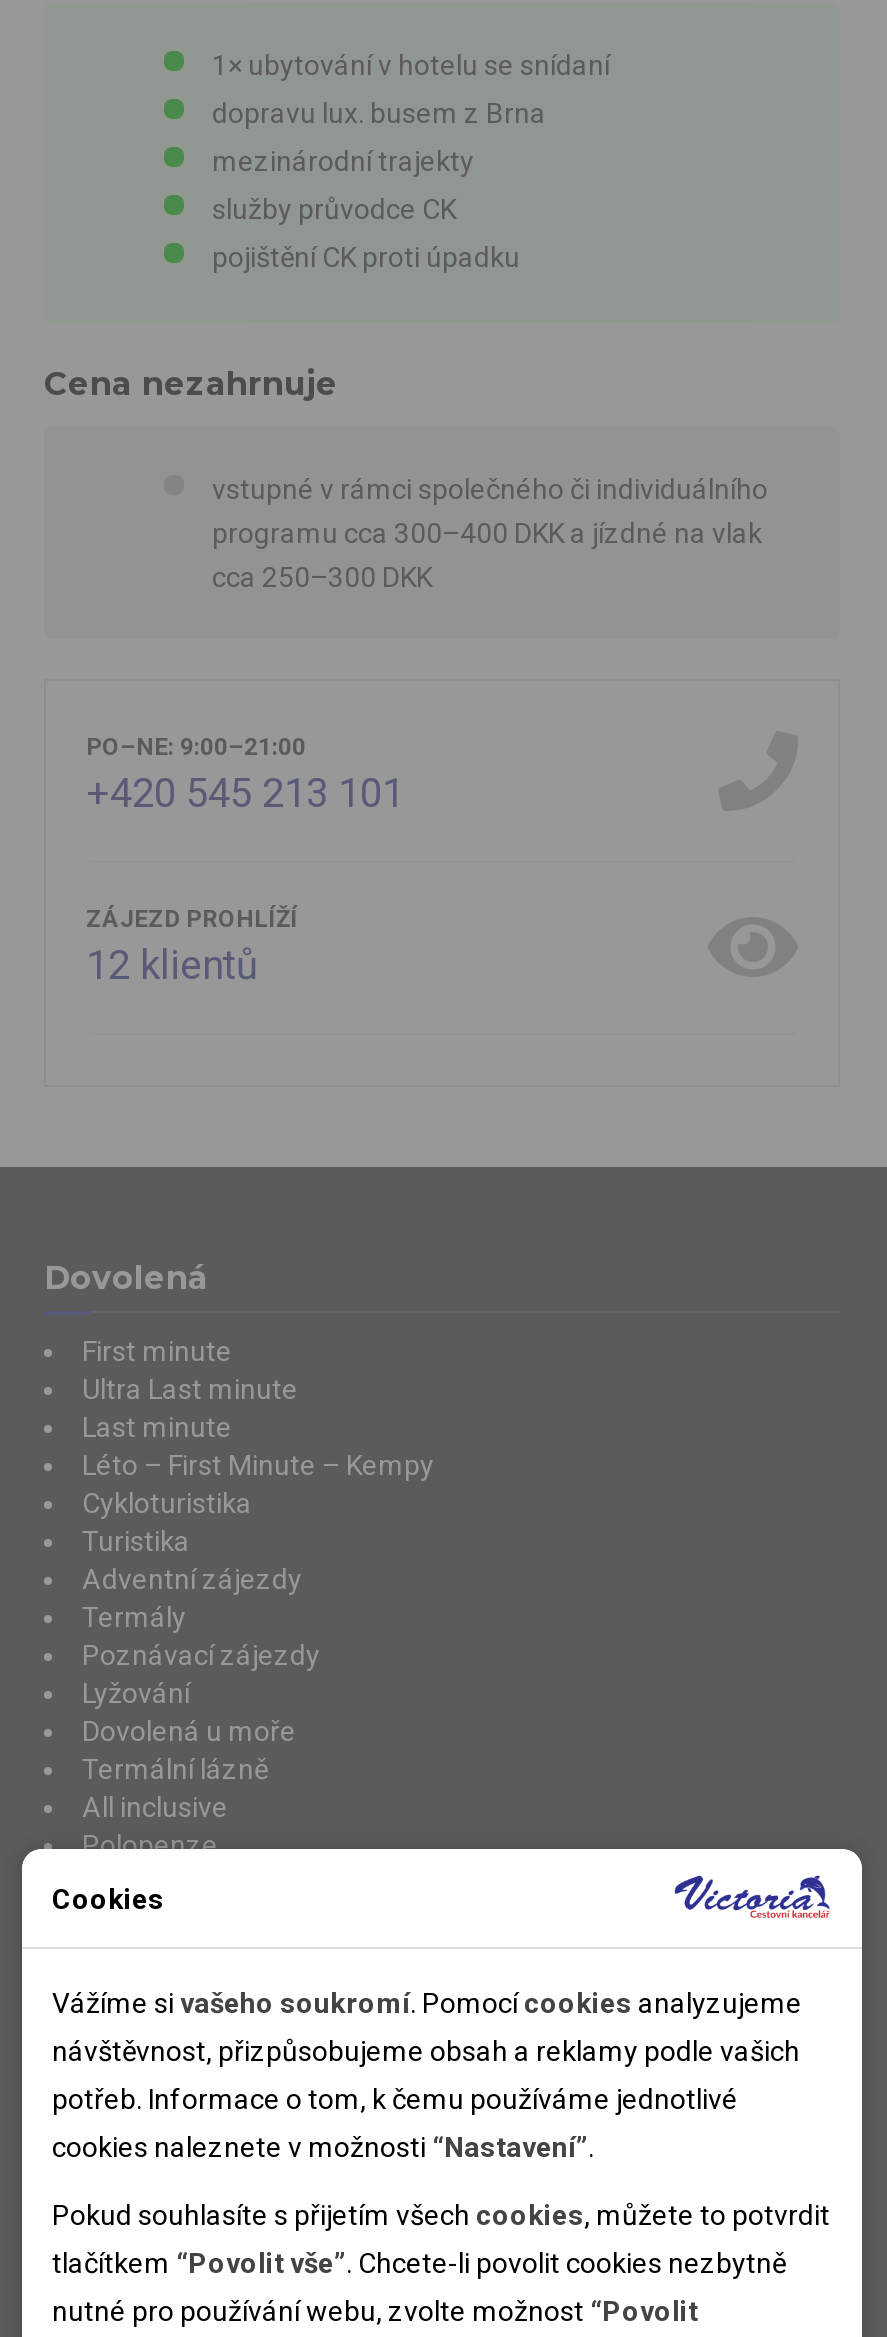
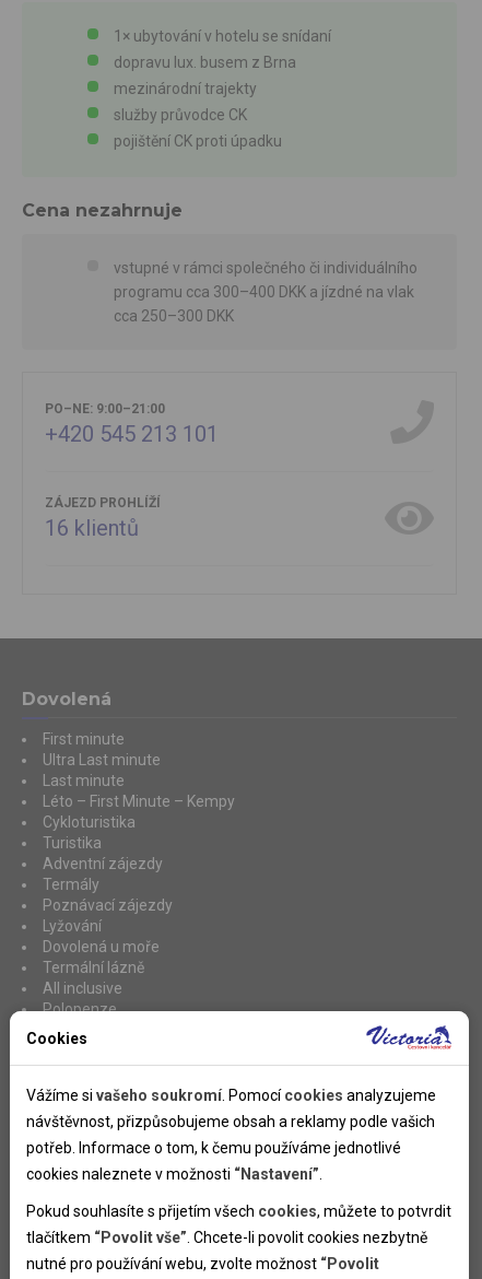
- 12 klientů
+ 16 klientů
